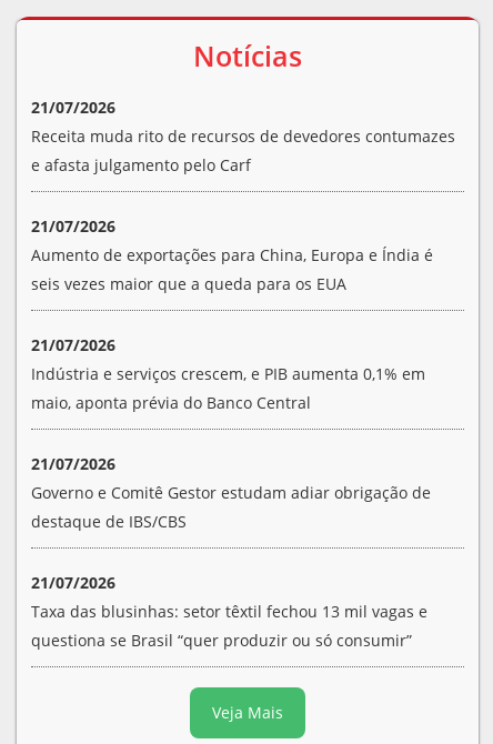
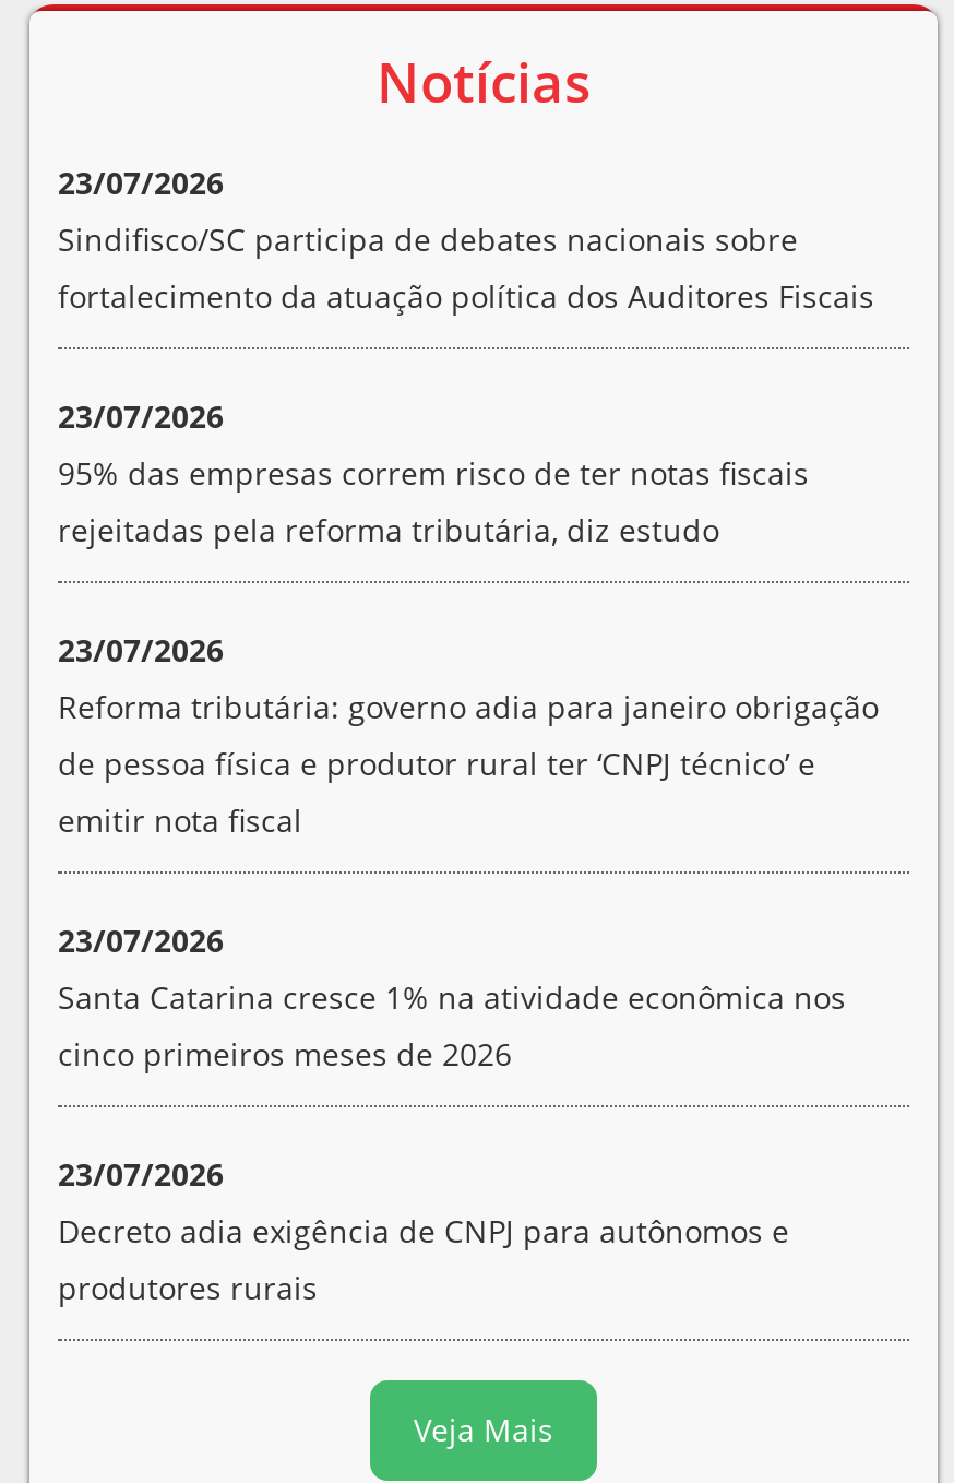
- 21/07/2026
- Receita muda rito de recursos de devedores contumazes
- e afasta julgamento pelo Carf
+ 23/07/2026
+ Sindifisco/SC participa de debates nacionais sobre
+ fortalecimento da atuação política dos Auditores Fiscais

- 21/07/2026
- Aumento de exportações para China, Europa e Índia é
- seis vezes maior que a queda para os EUA
+ 23/07/2026
+ 95% das empresas correm risco de ter notas fiscais
+ rejeitadas pela reforma tributária, diz estudo

- 21/07/2026
- Indústria e serviços crescem, e PIB aumenta 0,1% em
- maio, aponta prévia do Banco Central
+ 23/07/2026
+ Reforma tributária: governo adia para janeiro obrigação
+ de pessoa física e produtor rural ter ‘CNPJ técnico’ e
+ emitir nota fiscal

- 21/07/2026
- Governo e Comitê Gestor estudam adiar obrigação de
- destaque de IBS/CBS
+ 23/07/2026
+ Santa Catarina cresce 1% na atividade econômica nos
+ cinco primeiros meses de 2026

- 21/07/2026
- Taxa das blusinhas: setor têxtil fechou 13 mil vagas e
- questiona se Brasil “quer produzir ou só consumir”
+ 23/07/2026
+ Decreto adia exigência de CNPJ para autônomos e
+ produtores rurais
